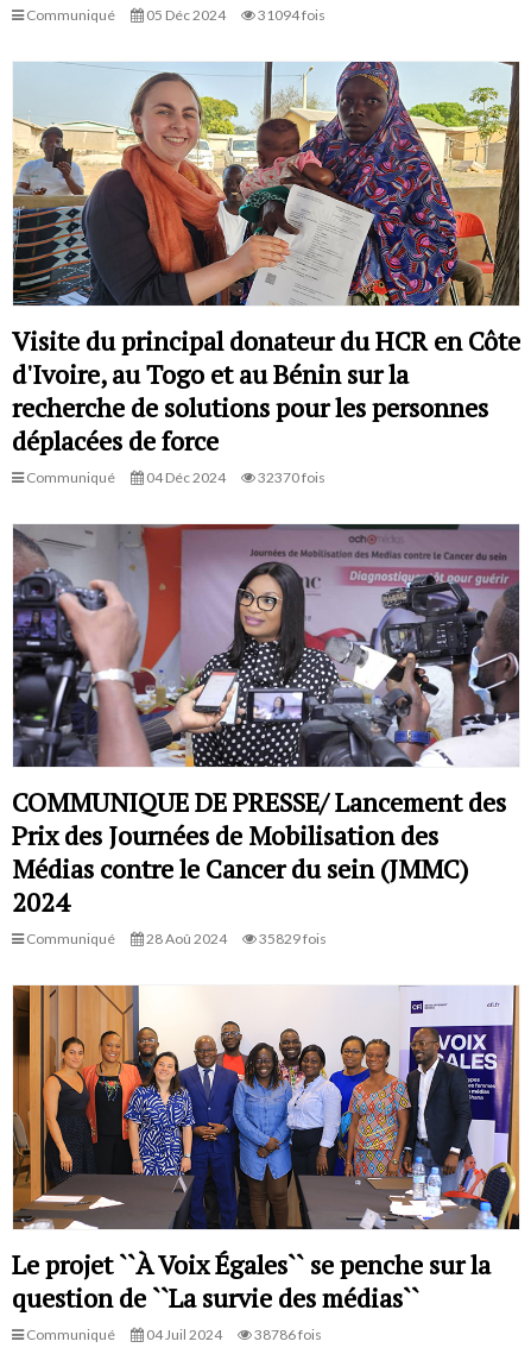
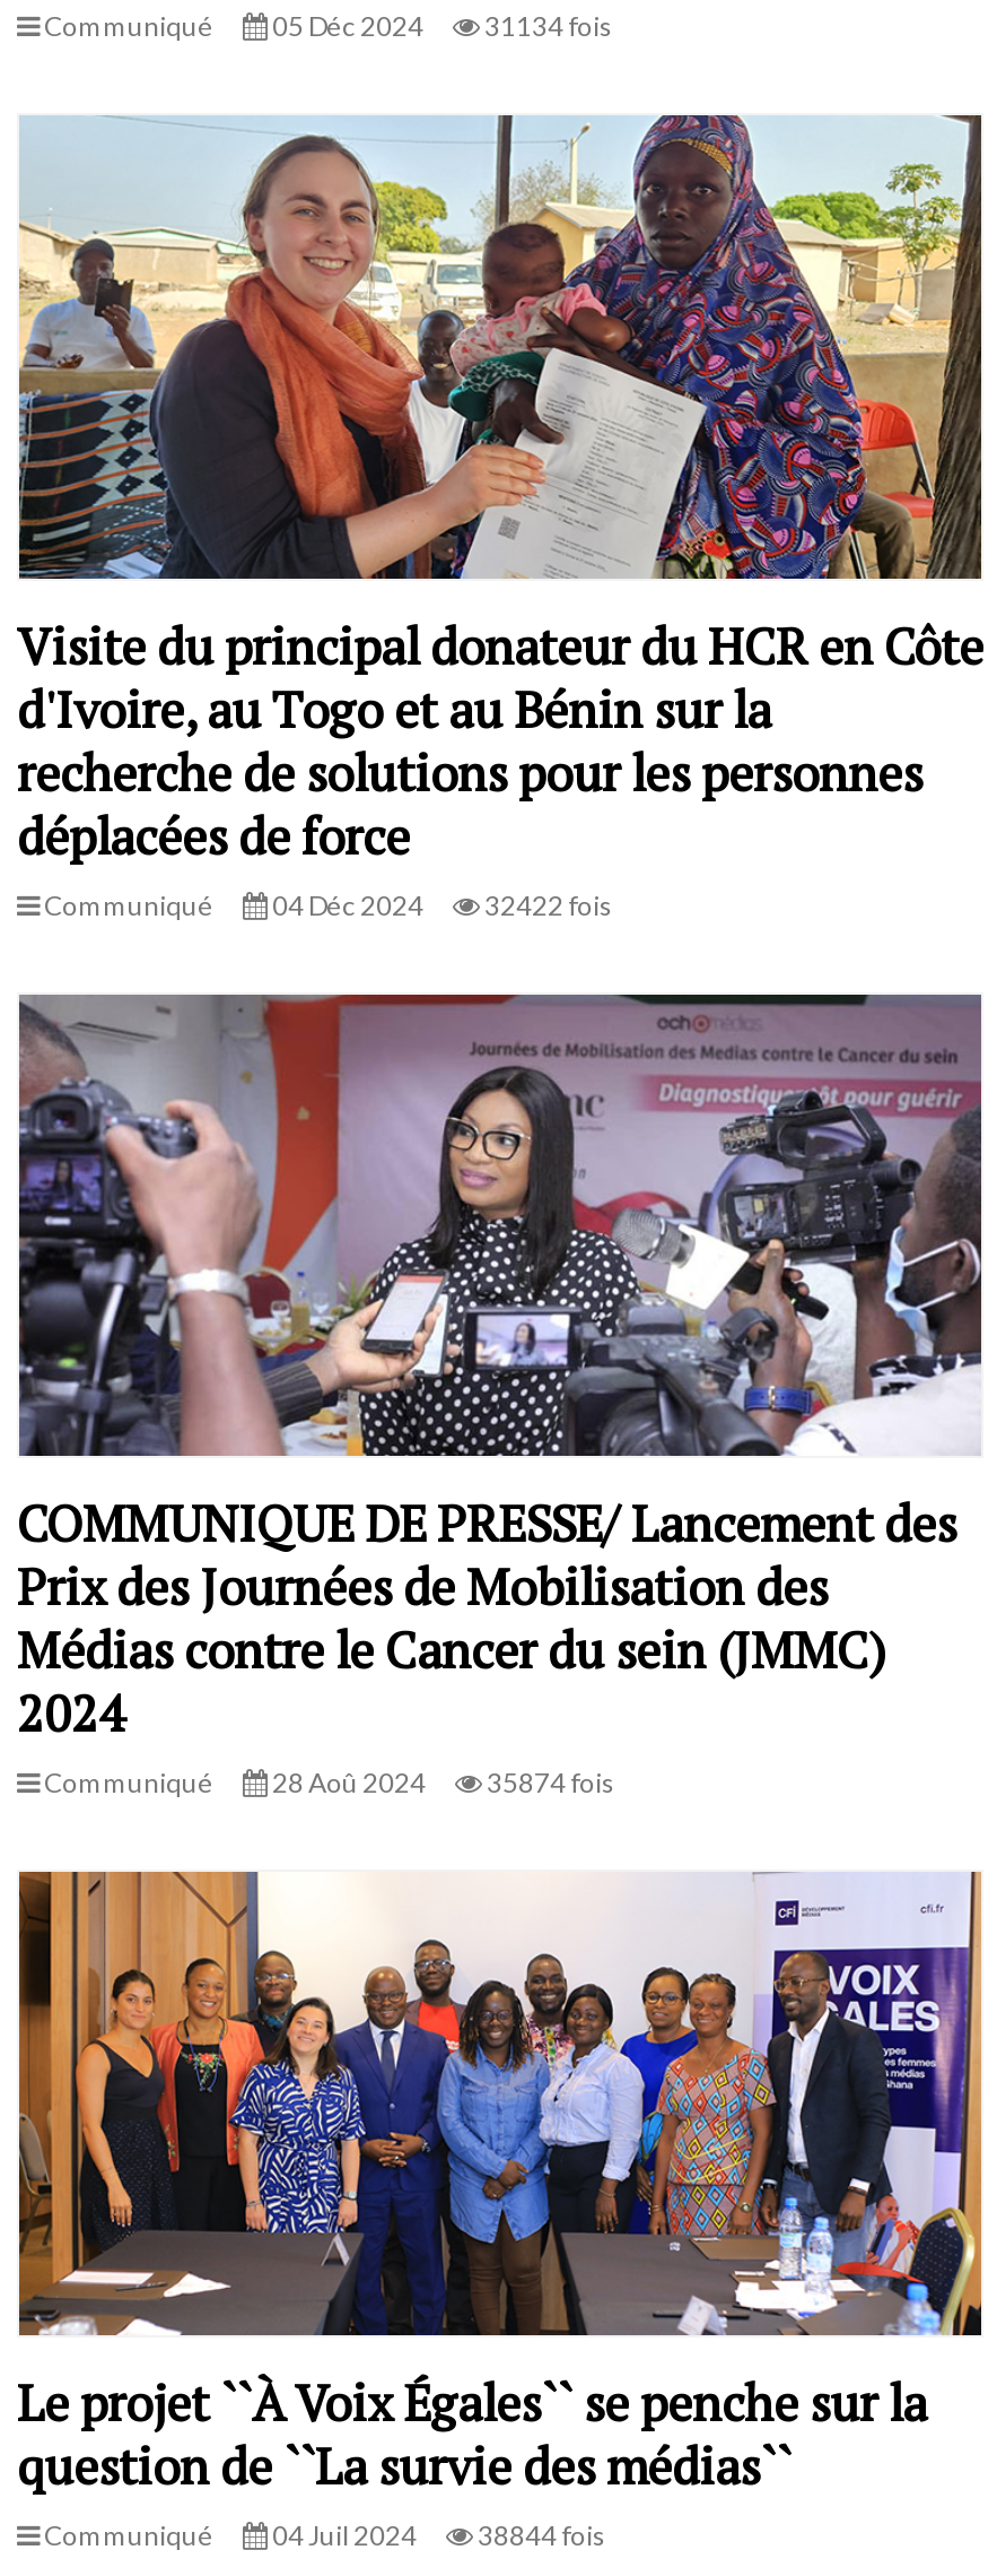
- Communiqué 05 Déc 2024 31094 fois
+ Communiqué 05 Déc 2024 31134 fois

- Communiqué 04 Déc 2024 32370 fois
+ Communiqué 04 Déc 2024 32422 fois

- Communiqué 28 Aoû 2024 35829 fois
+ Communiqué 28 Aoû 2024 35874 fois

- Communiqué 04 Juil 2024 38786 fois
+ Communiqué 04 Juil 2024 38844 fois
